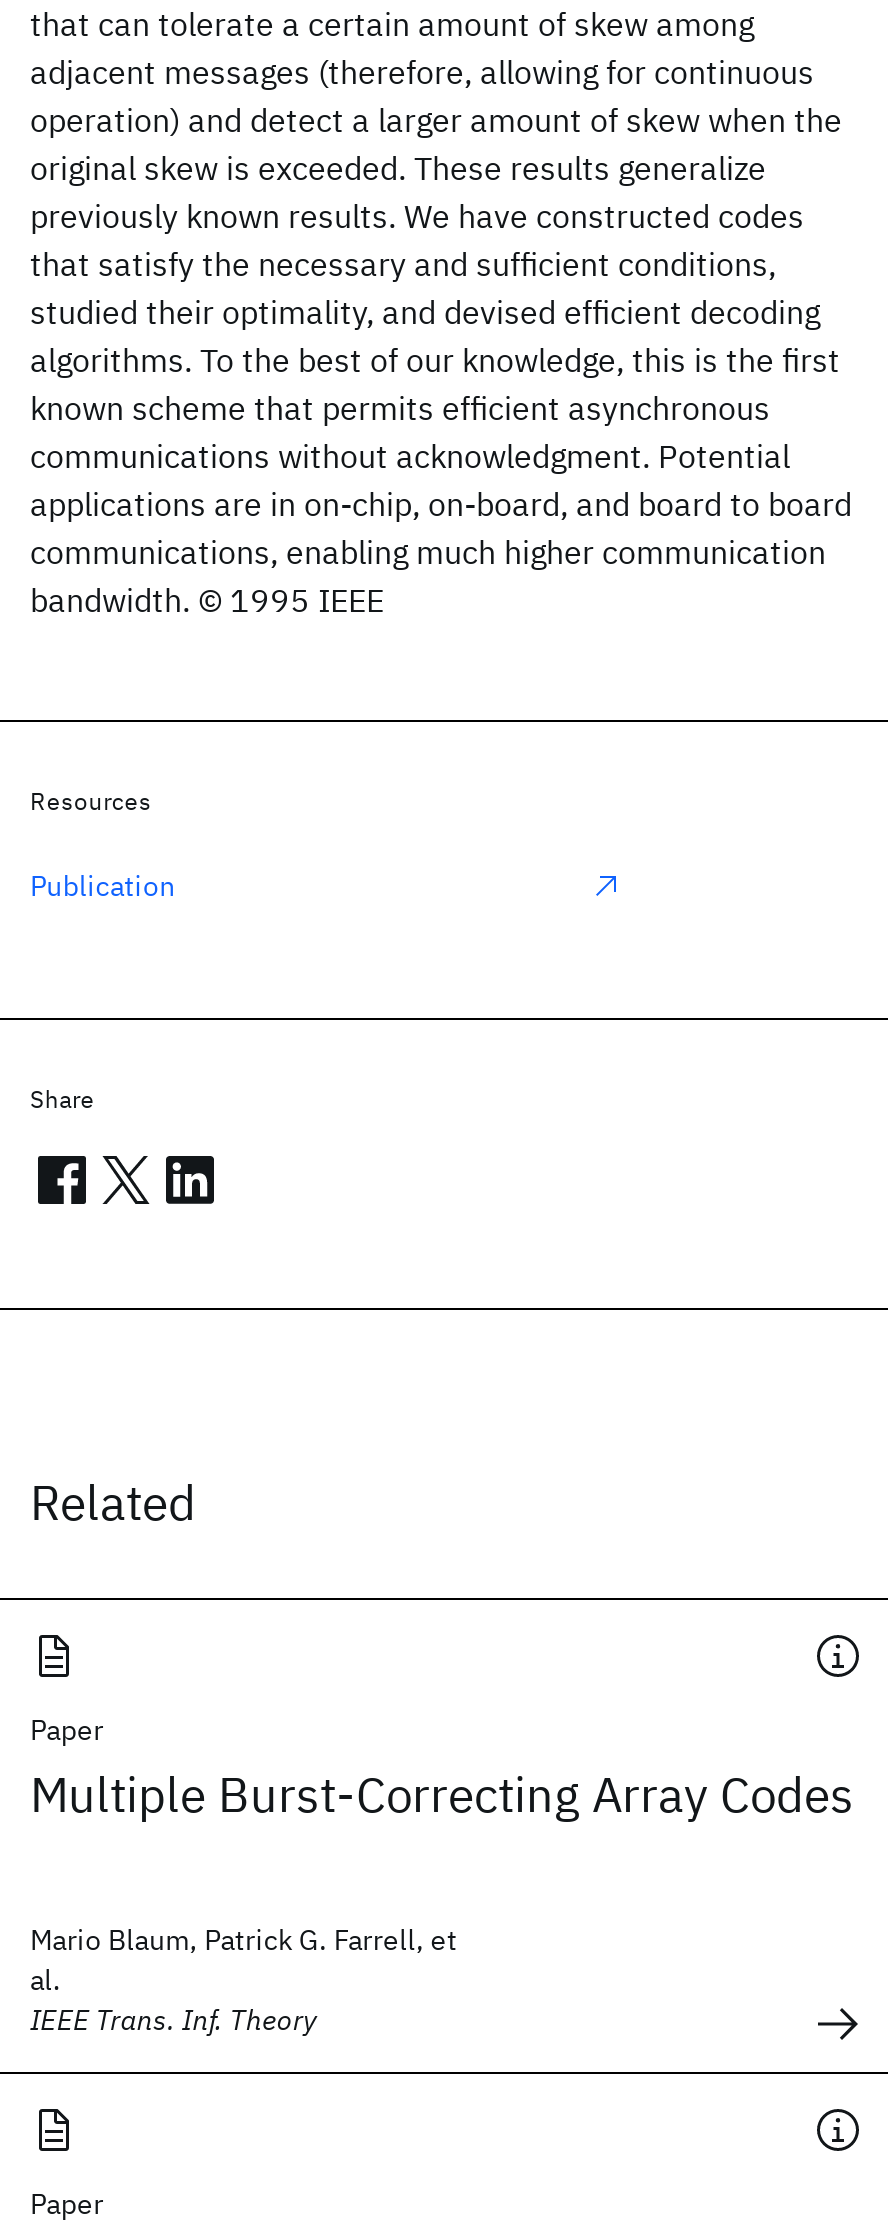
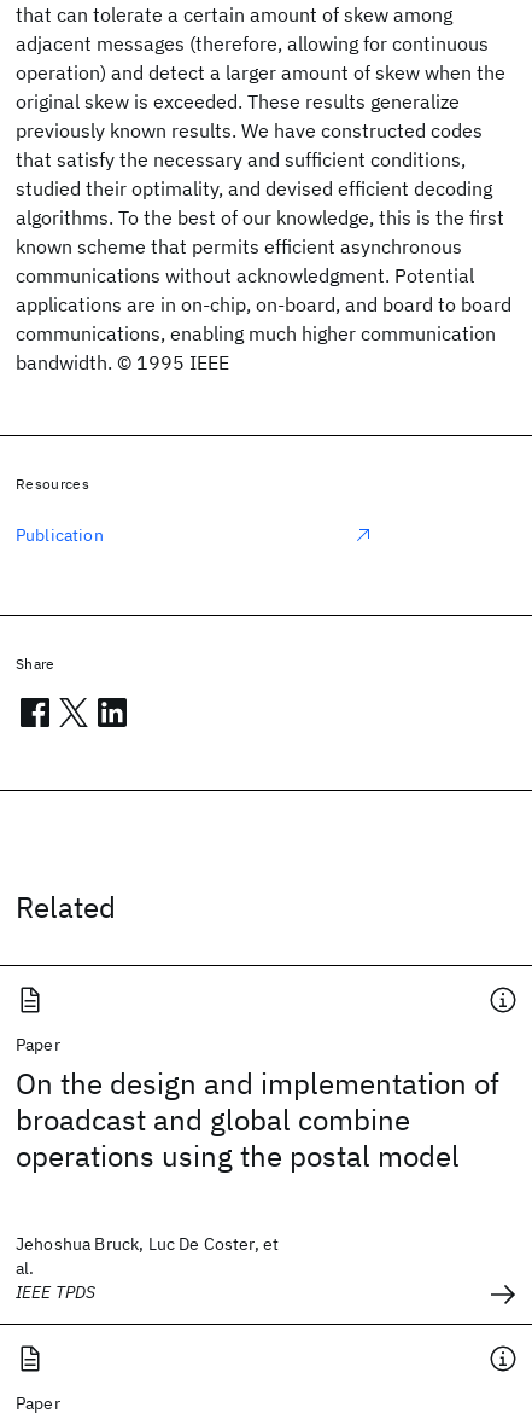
- Multiple Burst-Correcting Array Codes
+ On the design and implementation of
+ broadcast and global combine
+ operations using the postal model

- Mario Blaum, Patrick G. Farrell, et
+ Jehoshua Bruck, Luc De Coster, et

- IEEE Trans. Inf. Theory
+ IEEE TPDS
